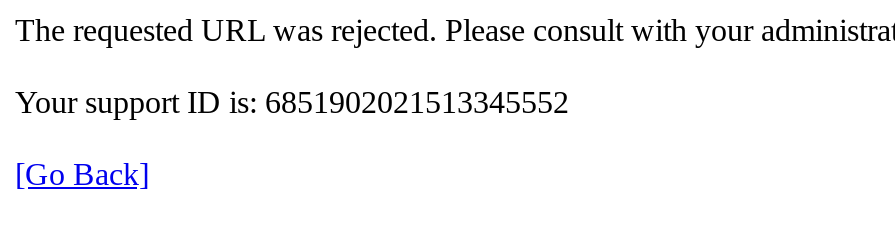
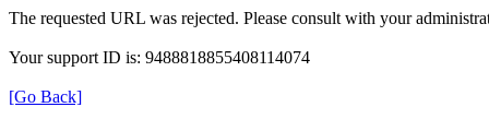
- Your support ID is: 6851902021513345552
+ Your support ID is: 9488818855408114074
